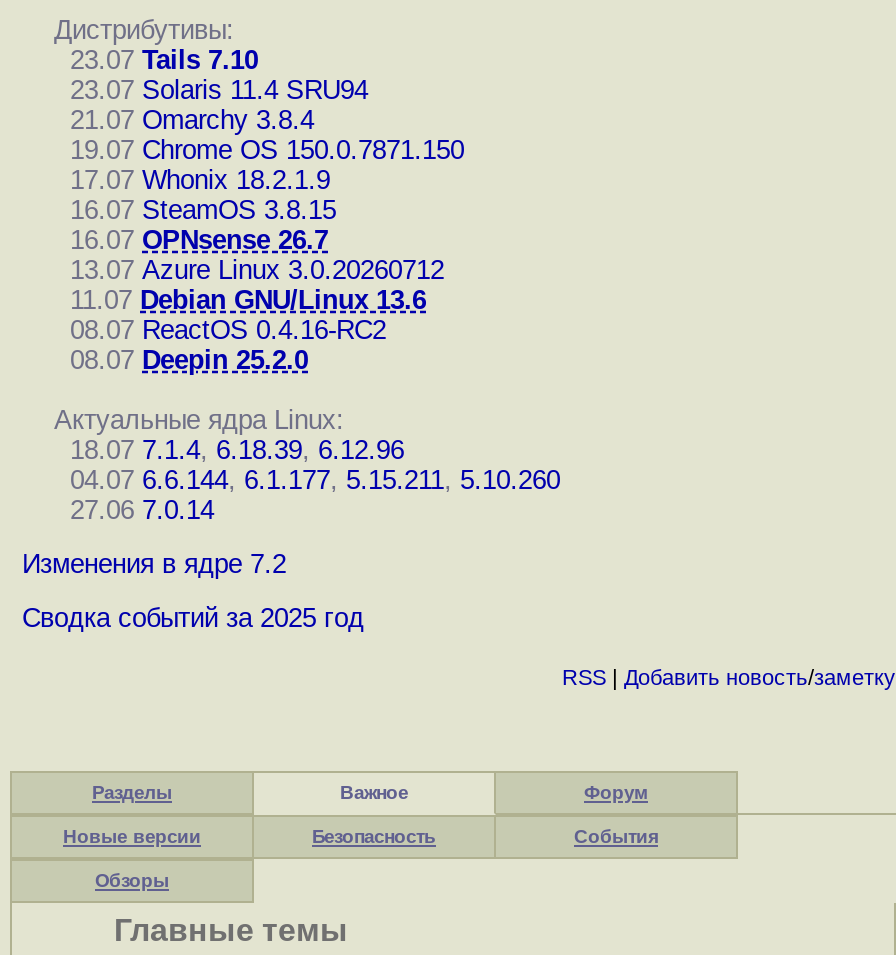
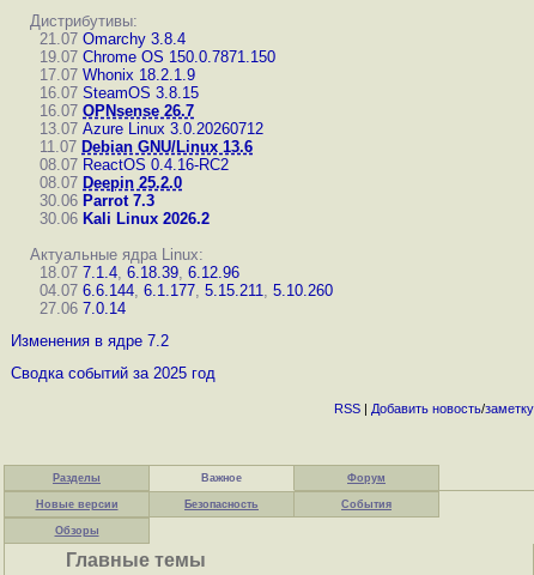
- 23.07 Tails 7.10
- 23.07 Solaris 11.4 SRU94

moved up: 21.07 Omarchy 3.8.4 | 19.07 Chrome OS 150.0.7871.150 | 17.07 Whonix 18.2.1.9 | ... | 08.07 ReactOS 0.4.16-RC2 | 08.07 Deepin 25.2.0

+ 30.06 Parrot 7.3
+ 30.06 Kali Linux 2026.2
